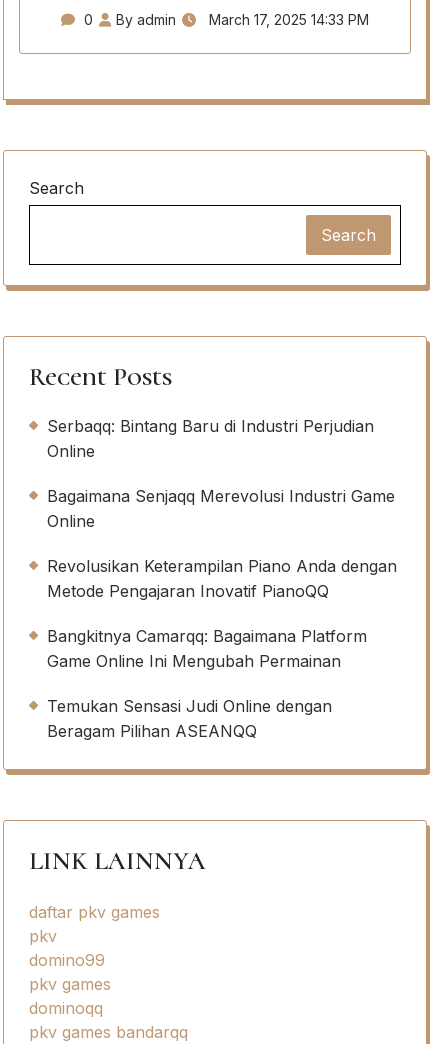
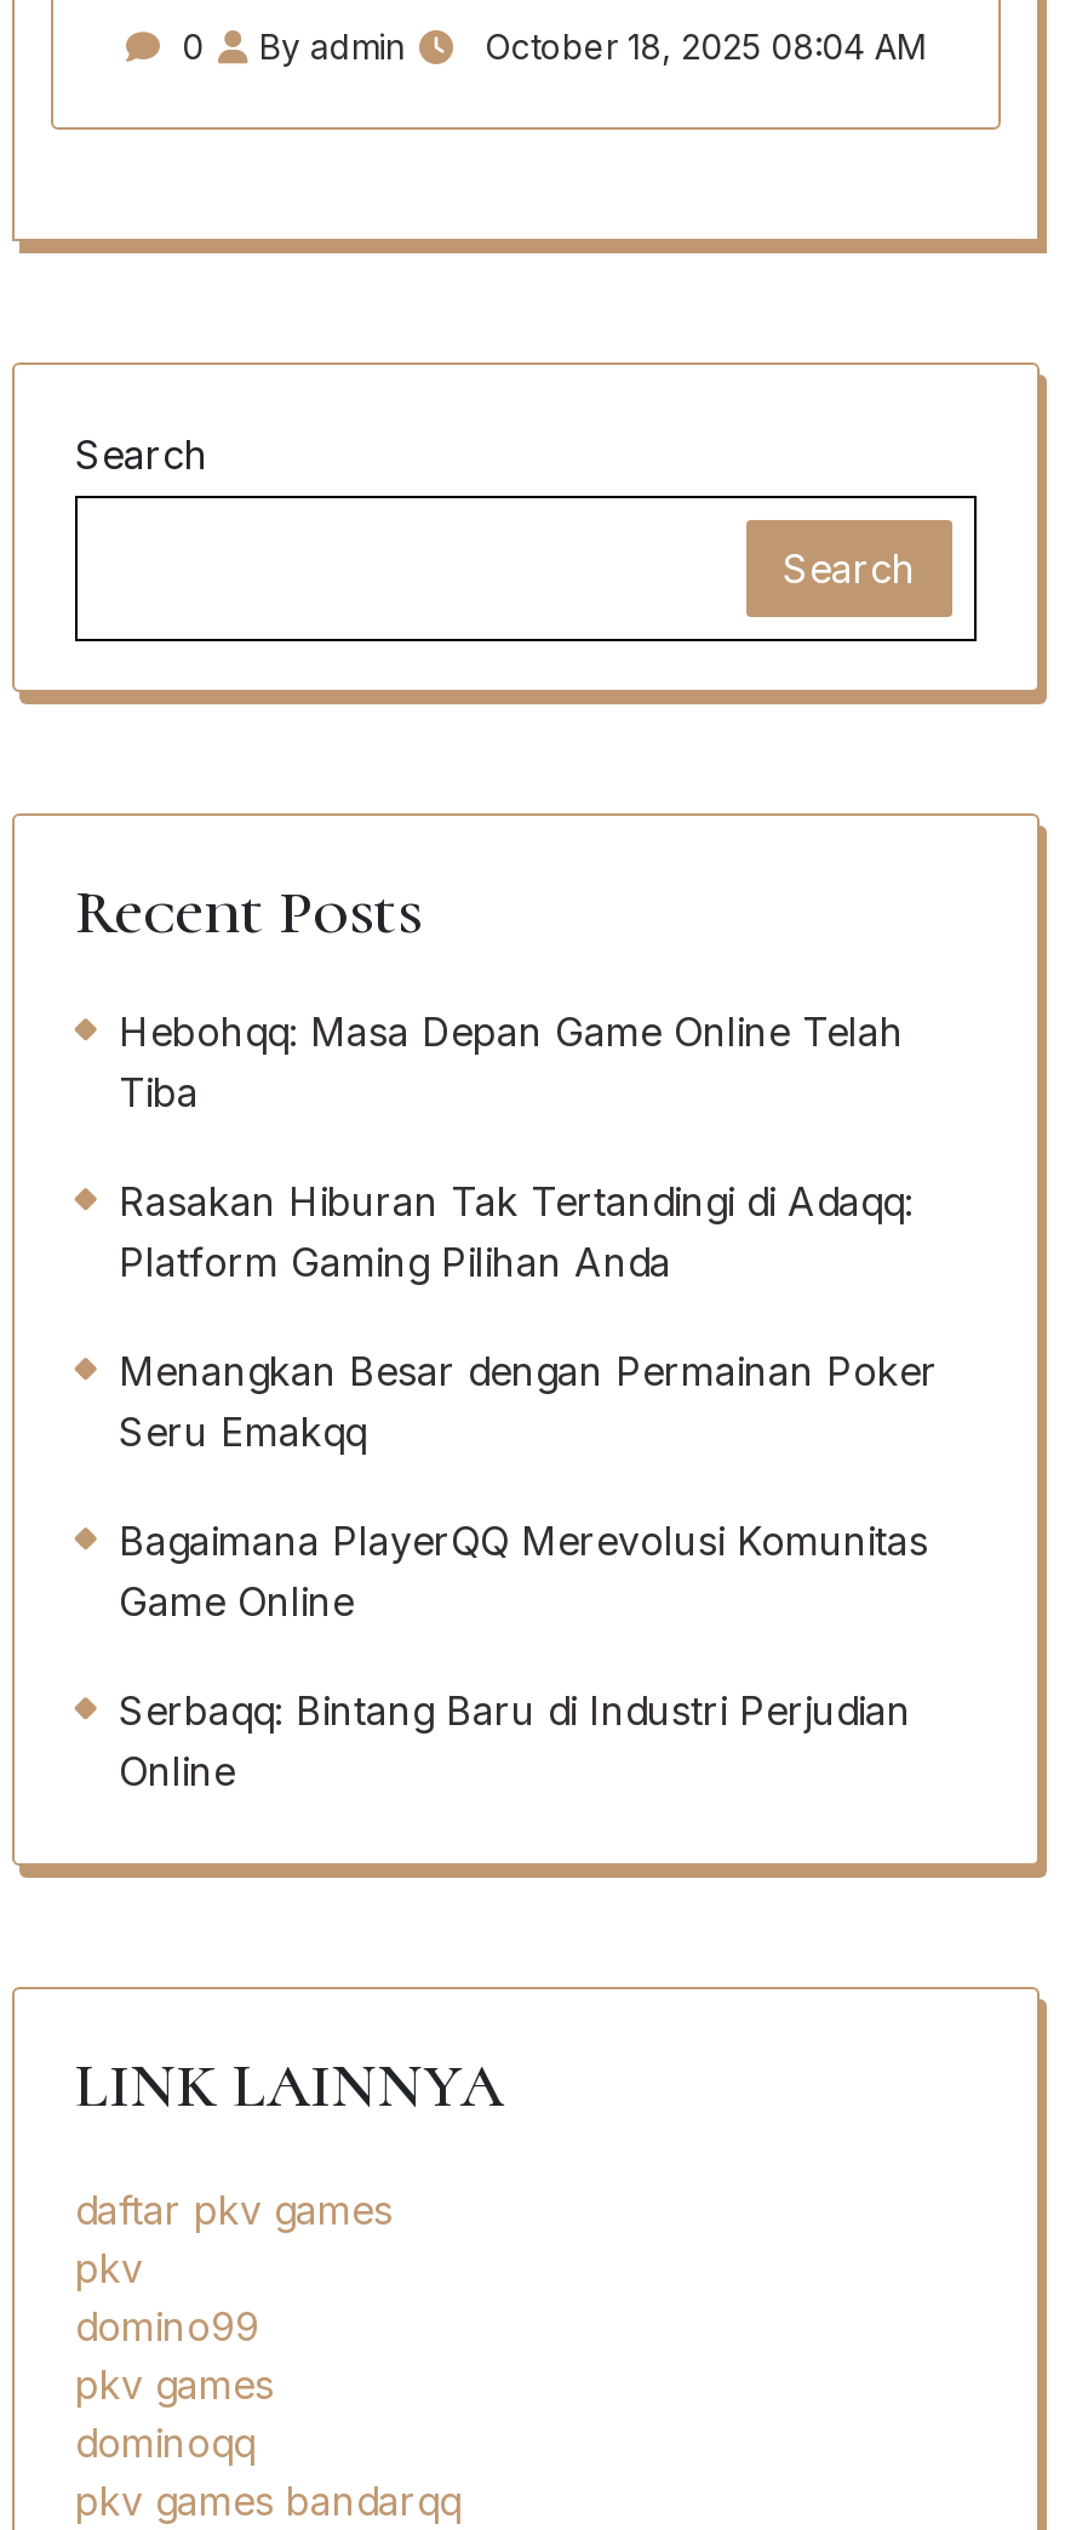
- 0 By admin March 17, 2025 14:33 PM
+ 0 By admin October 18, 2025 08:04 AM

+ Hebohqq: Masa Depan Game Online Telah
+ Tiba
+ Rasakan Hiburan Tak Tertandingi di Adaqq:
+ Platform Gaming Pilihan Anda
+ Menangkan Besar dengan Permainan Poker
+ Seru Emakqq
+ Bagaimana PlayerQQ Merevolusi Komunitas
+ Game Online

moved down: Serbaqq: Bintang Baru di Industri Perjudian | Online

- Bagaimana Senjaqq Merevolusi Industri Game
- Online
- Revolusikan Keterampilan Piano Anda dengan
- Metode Pengajaran Inovatif PianoQQ
- Bangkitnya Camarqq: Bagaimana Platform
- Game Online Ini Mengubah Permainan
- Temukan Sensasi Judi Online dengan
- Beragam Pilihan ASEANQQ
